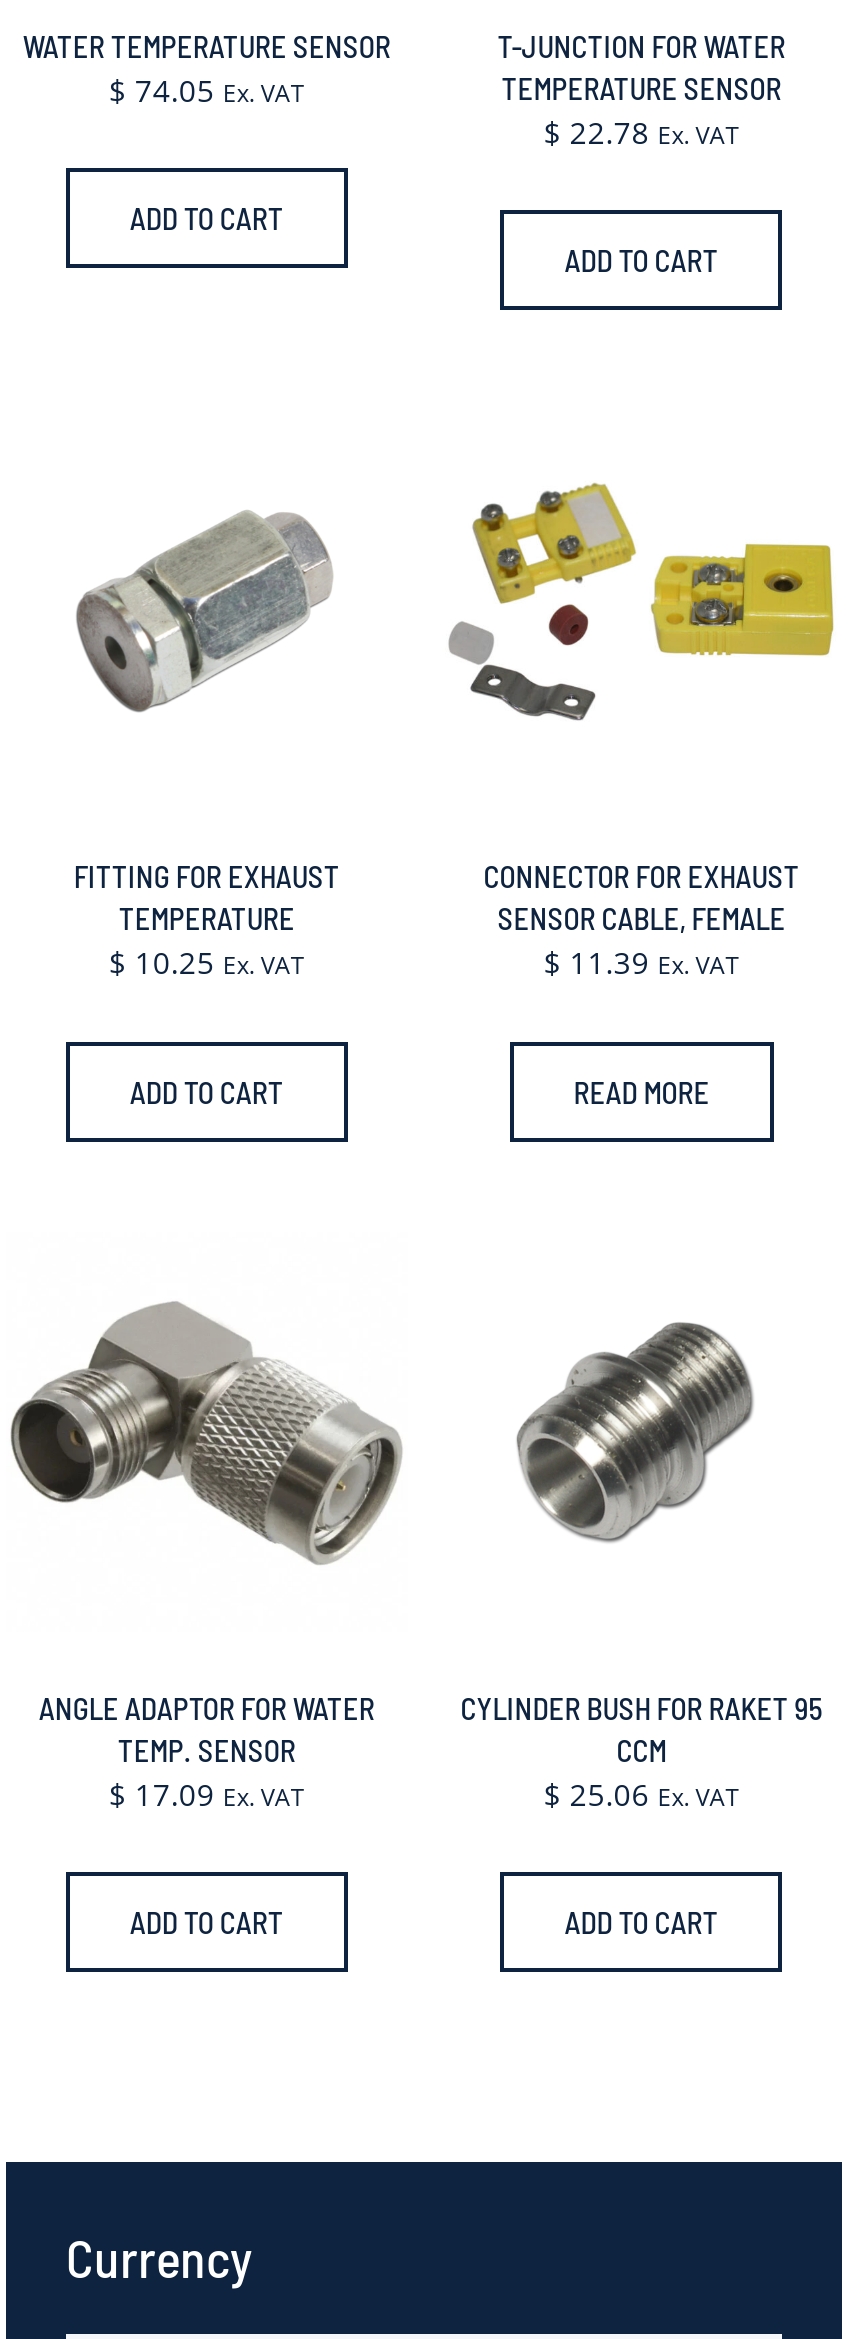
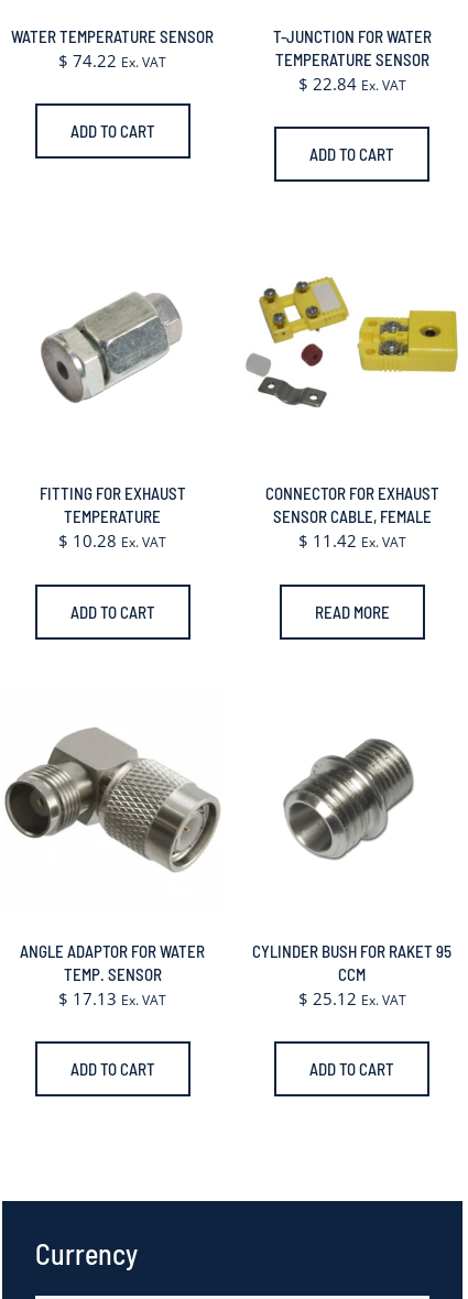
- $74.05 Ex. VAT
+ $74.22 Ex. VAT

- $22.78 Ex. VAT
+ $22.84 Ex. VAT

- $10.25 Ex. VAT
+ $10.28 Ex. VAT

- $11.39 Ex. VAT
+ $11.42 Ex. VAT

- $17.09 Ex. VAT
+ $17.13 Ex. VAT

- $25.06 Ex. VAT
+ $25.12 Ex. VAT
